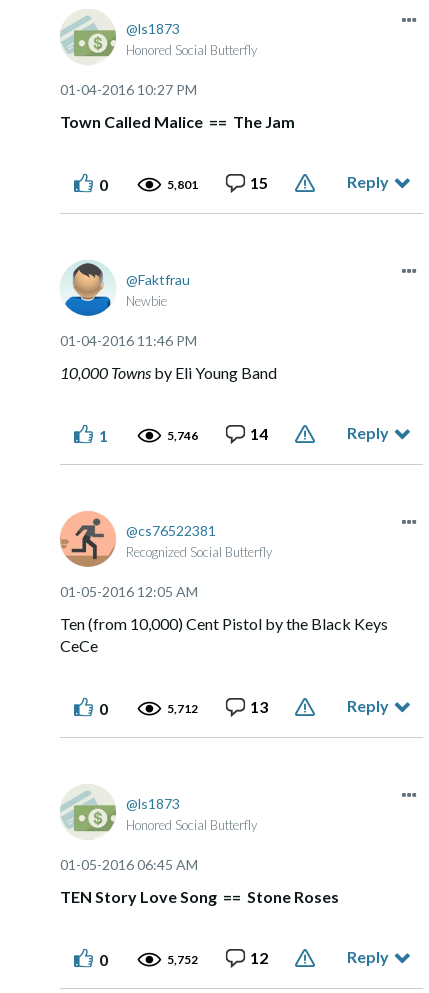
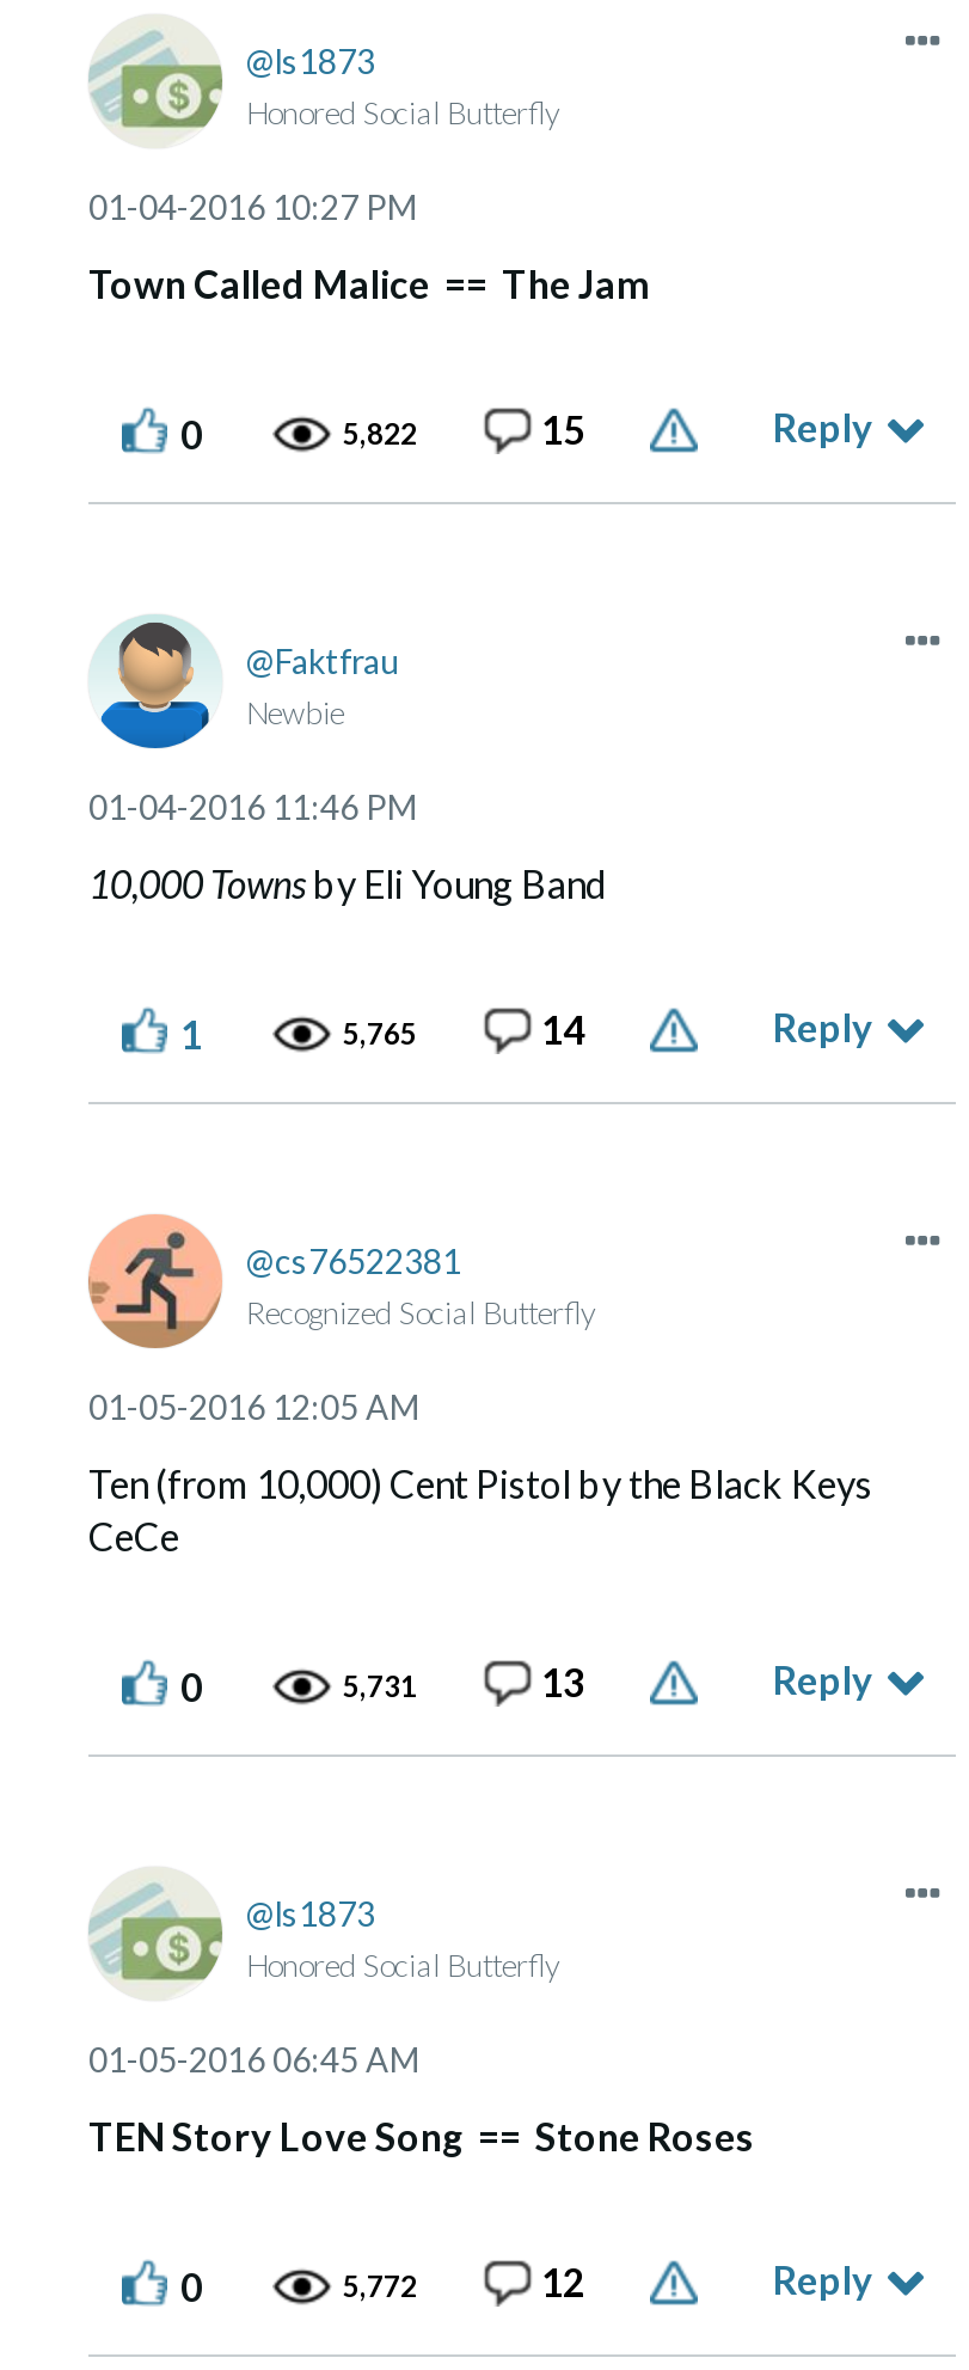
- 5,801
+ 5,822

- 5,746
+ 5,765

- 5,712
+ 5,731

- 5,752
+ 5,772
